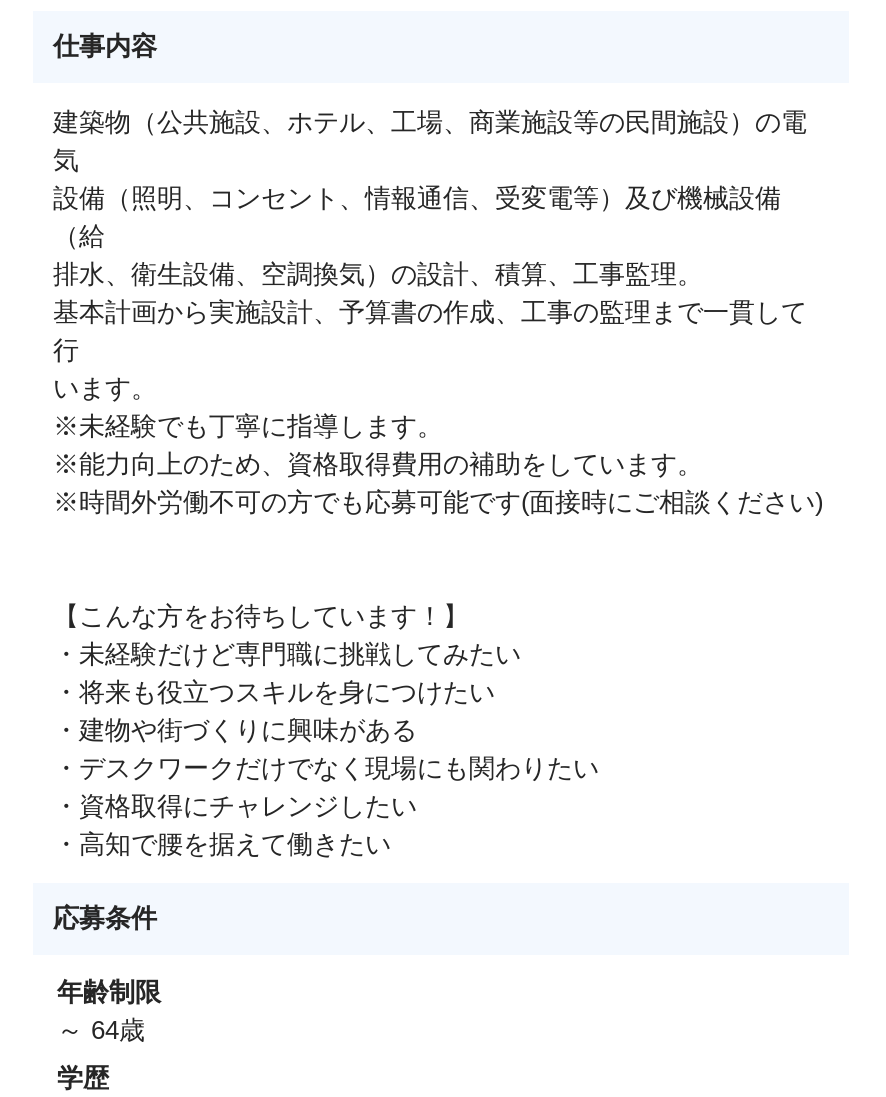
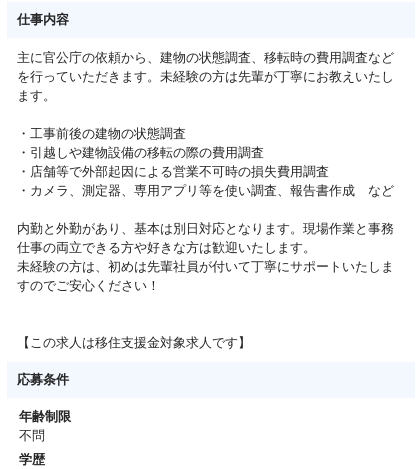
- 建築物（公共施設、ホテル、工場、商業施設等の民間施設）の電
- 気
- 設備（照明、コンセント、情報通信、受変電等）及び機械設備
- （給
- 排水、衛生設備、空調換気）の設計、積算、工事監理。
- 基本計画から実施設計、予算書の作成、工事の監理まで一貫して
- 行
- います。
- ※未経験でも丁寧に指導します。
- ※能力向上のため、資格取得費用の補助をしています。
- ※時間外労働不可の方でも応募可能です(面接時にご相談ください)
+ 主に官公庁の依頼から、建物の状態調査、移転時の費用調査など
+ を行っていただきます。未経験の方は先輩が丁寧にお教えいたし
+ ます。
+ ・工事前後の建物の状態調査
+ ・引越しや建物設備の移転の際の費用調査
+ ・店舗等で外部起因による営業不可時の損失費用調査
+ ・カメラ、測定器、専用アプリ等を使い調査、報告書作成 など
+ 内勤と外勤があり、基本は別日対応となります。現場作業と事務
+ 仕事の両立できる方や好きな方は歓迎いたします。
+ 未経験の方は、初めは先輩社員が付いて丁寧にサポートいたしま
+ すのでご安心ください！

- 【こんな方をお待ちしています！】
- ・未経験だけど専門職に挑戦してみたい
- ・将来も役立つスキルを身につけたい
- ・建物や街づくりに興味がある
- ・デスクワークだけでなく現場にも関わりたい
- ・資格取得にチャレンジしたい
- ・高知で腰を据えて働きたい
+ 【この求人は移住支援金対象求人です】

- ～ 64歳
+ 不問
